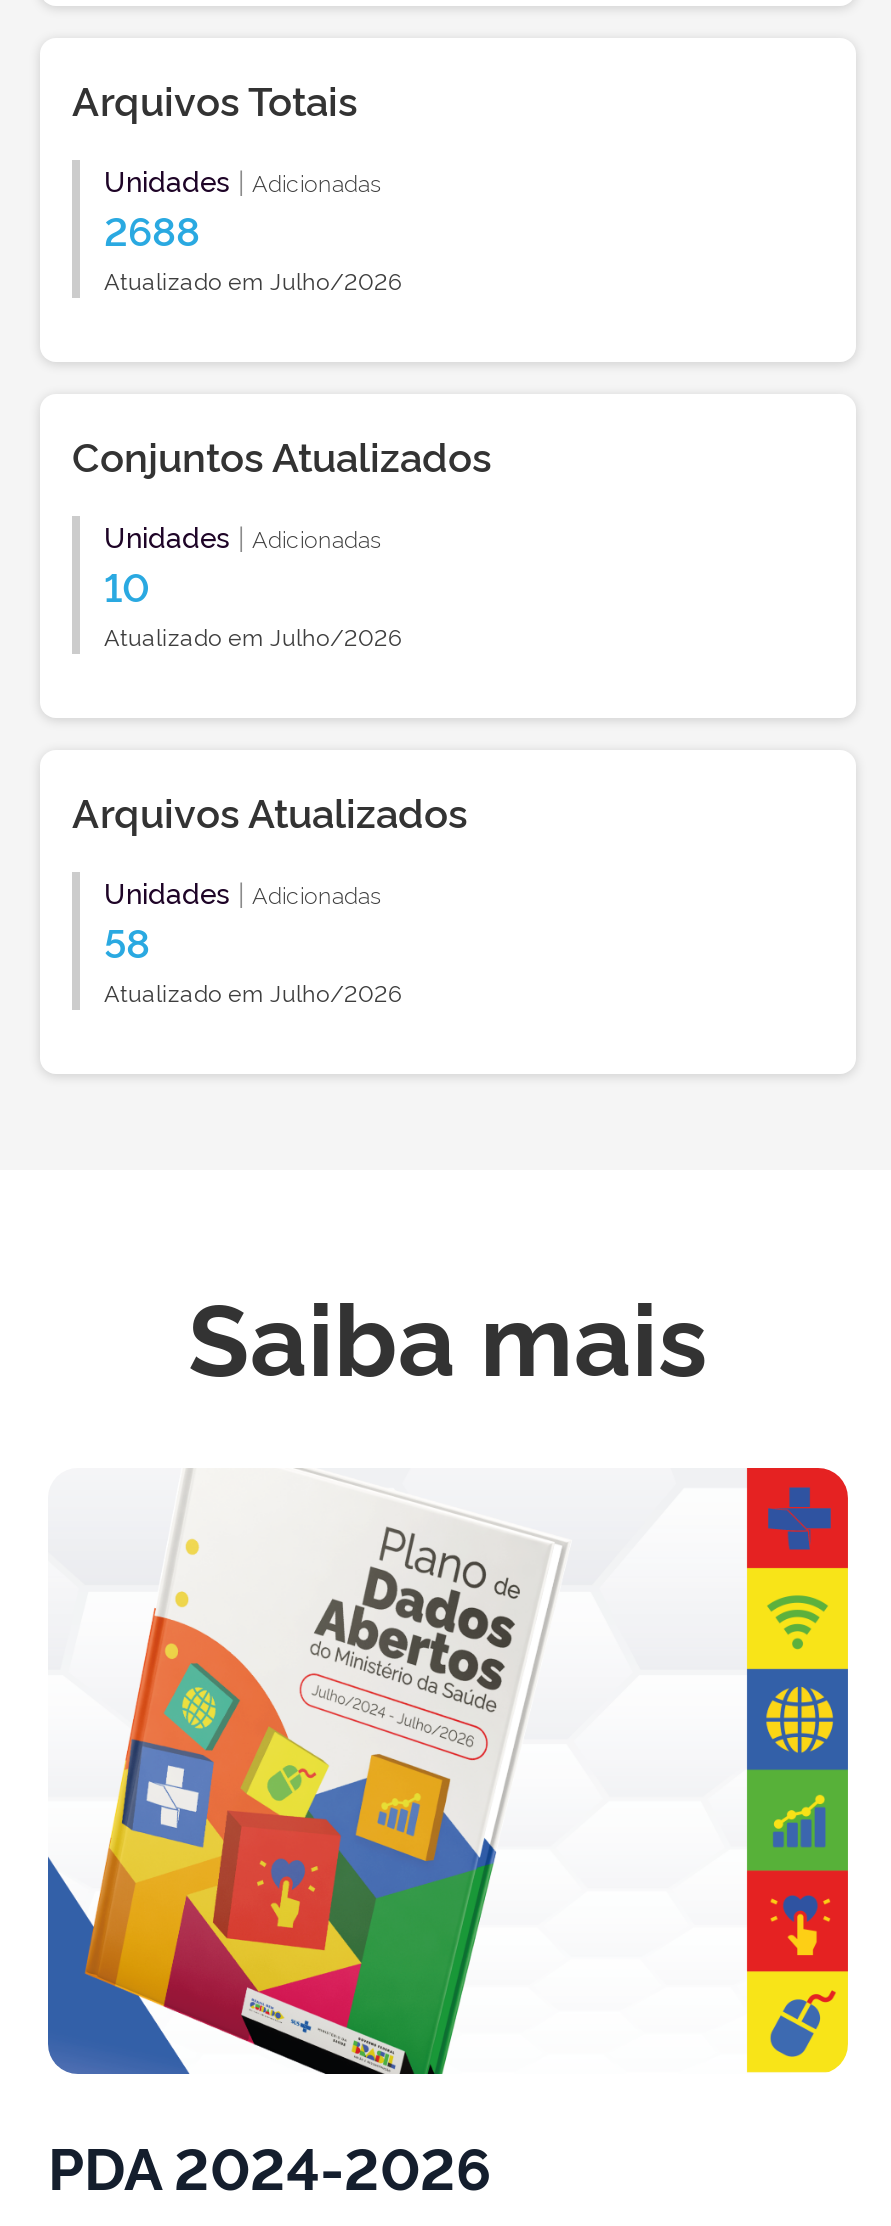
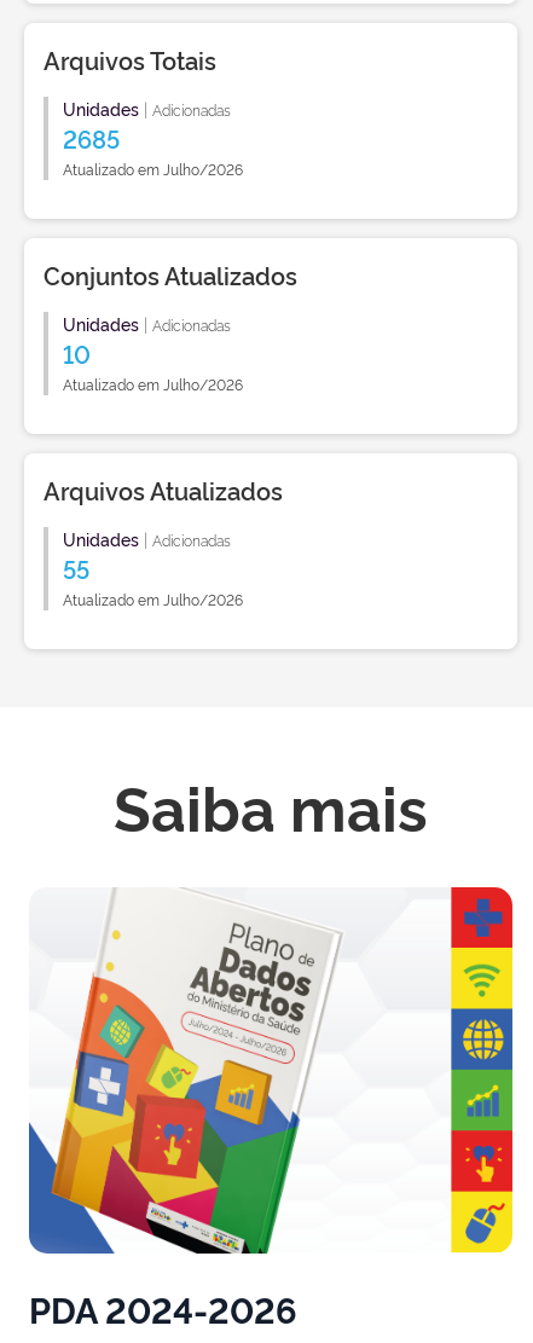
- 2688
+ 2685

- 58
+ 55
